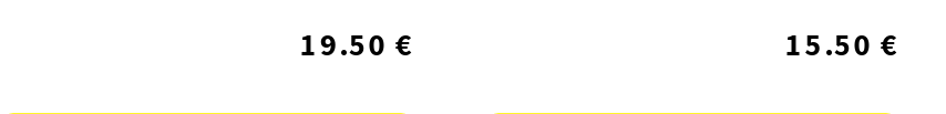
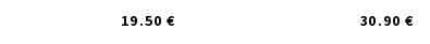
- 15.50 €
+ 30.90 €
